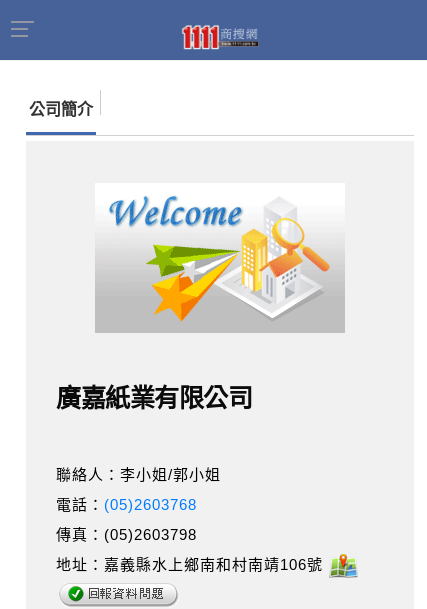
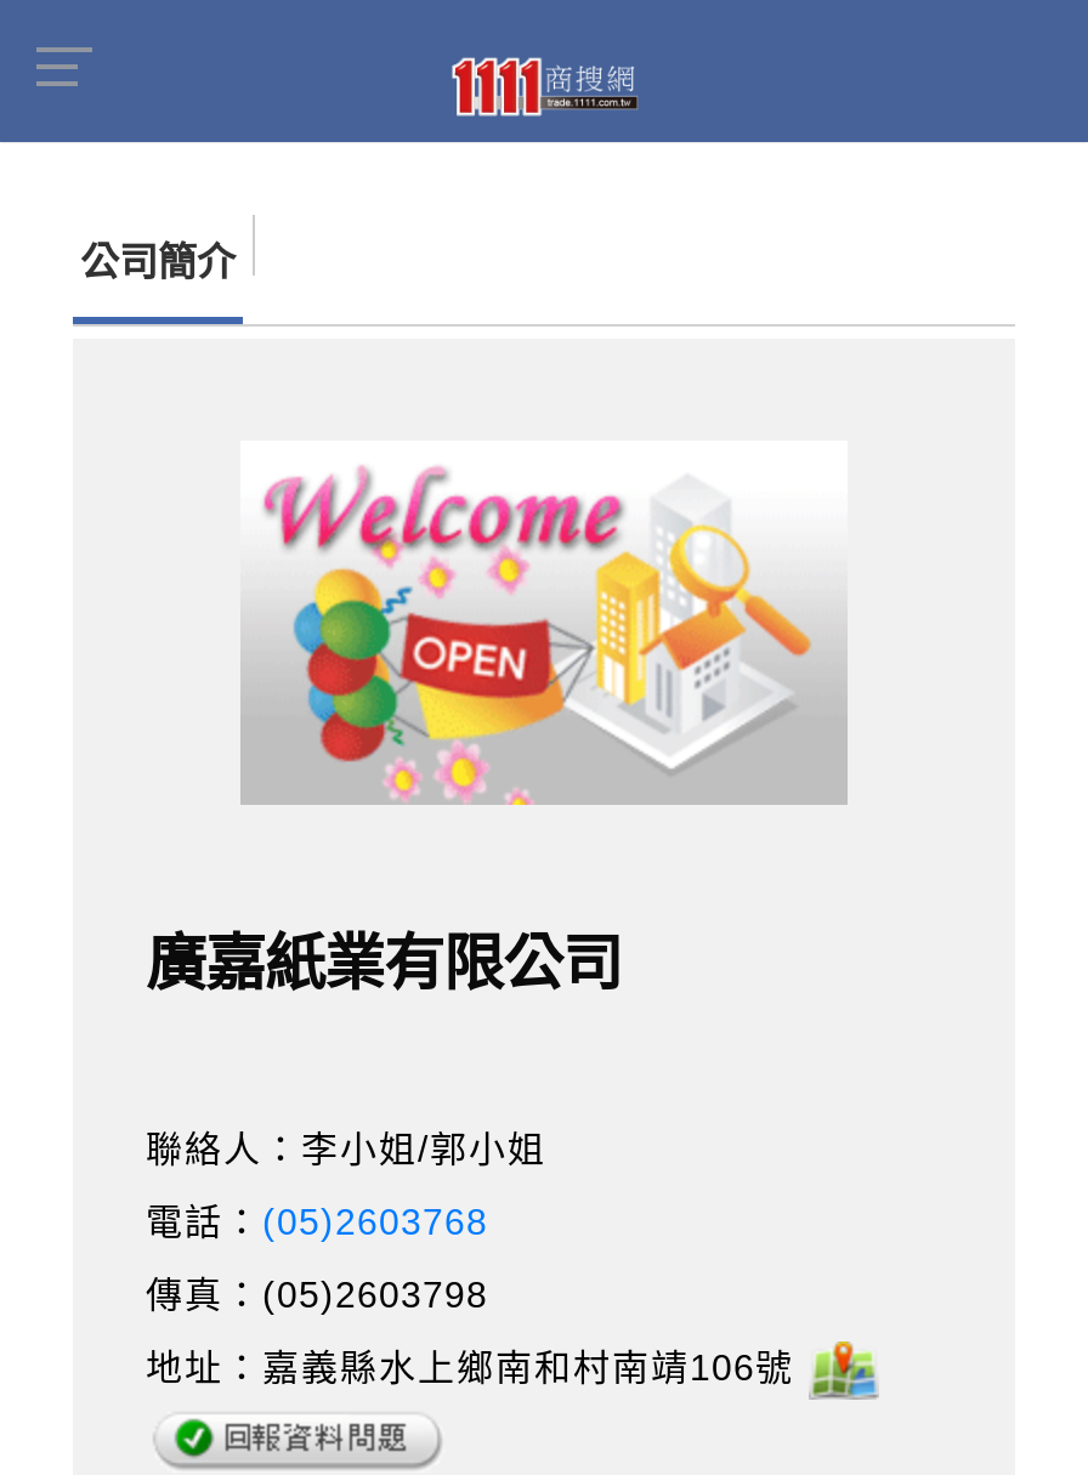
- [image]
+ [image]
